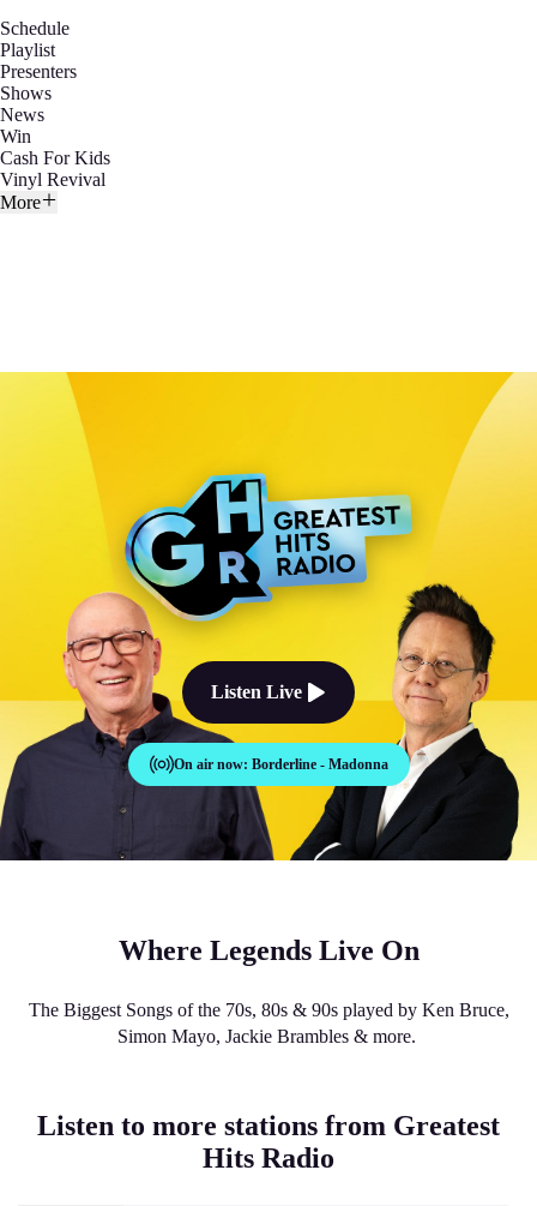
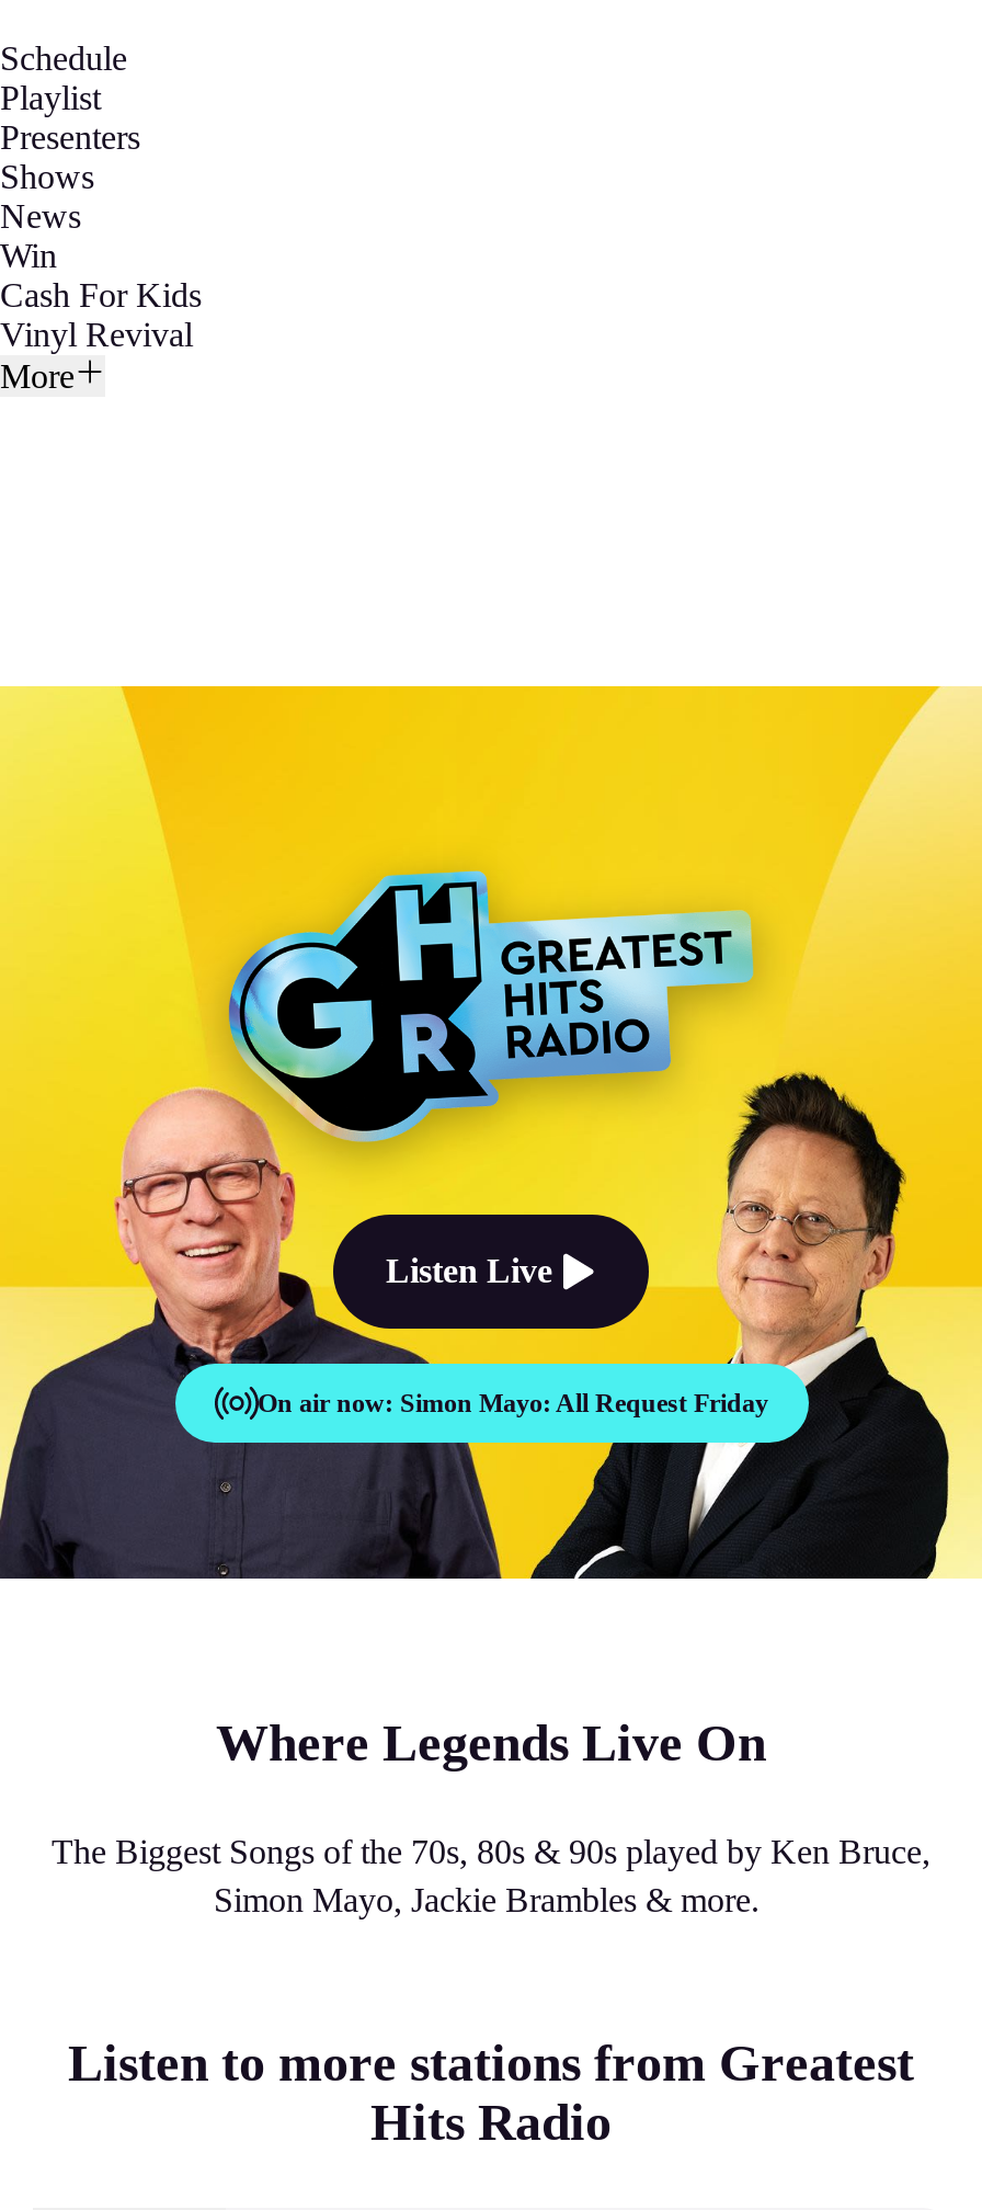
- [image]
- On air now: Borderline - Madonna
+ [image]
+ On air now: Simon Mayo: All Request Friday

- [image]
+ [image]
